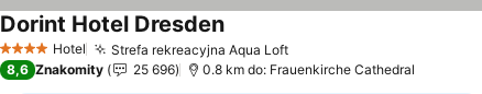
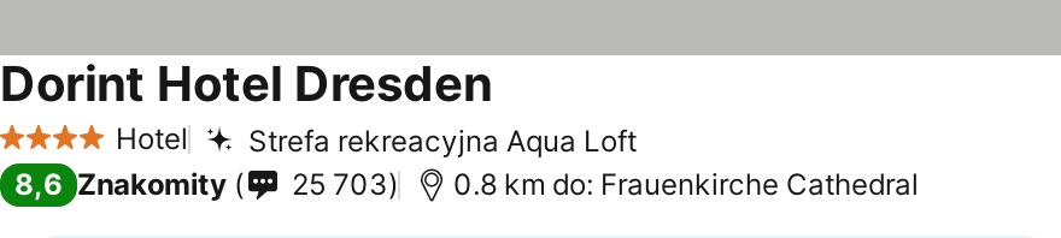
- 25 696
+ 25 703
